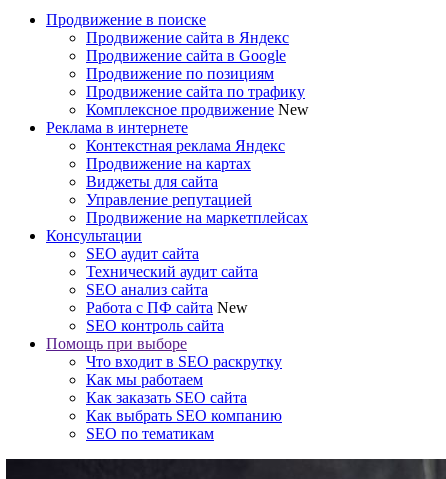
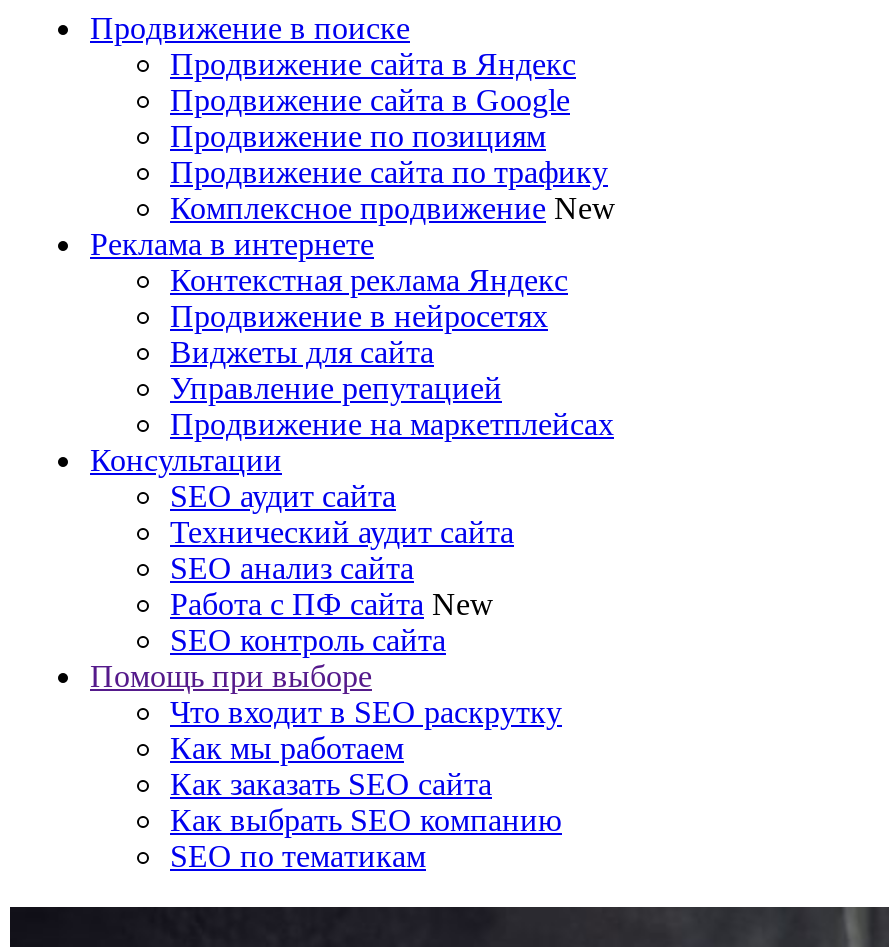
- Продвижение на картах
+ Продвижение в нейросетях
